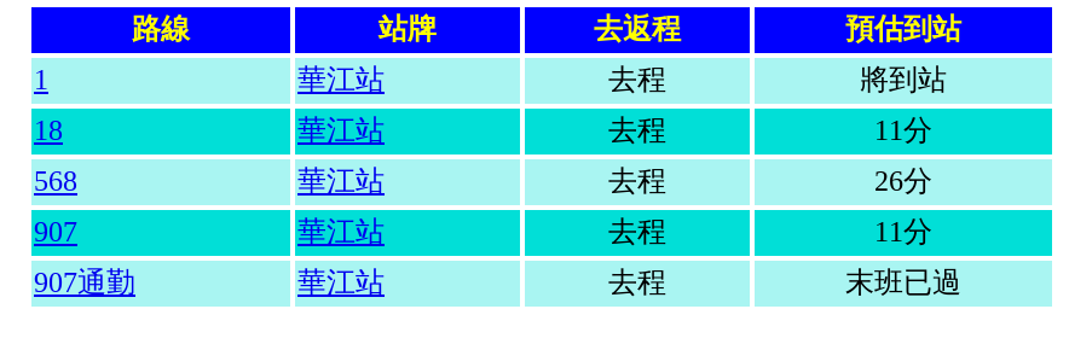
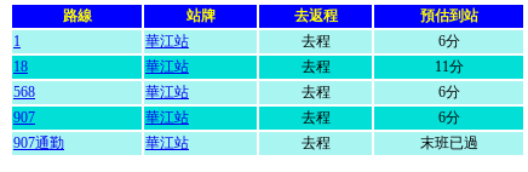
- 將到站
+ 6分

- 26分
+ 6分

- 11分
+ 6分
